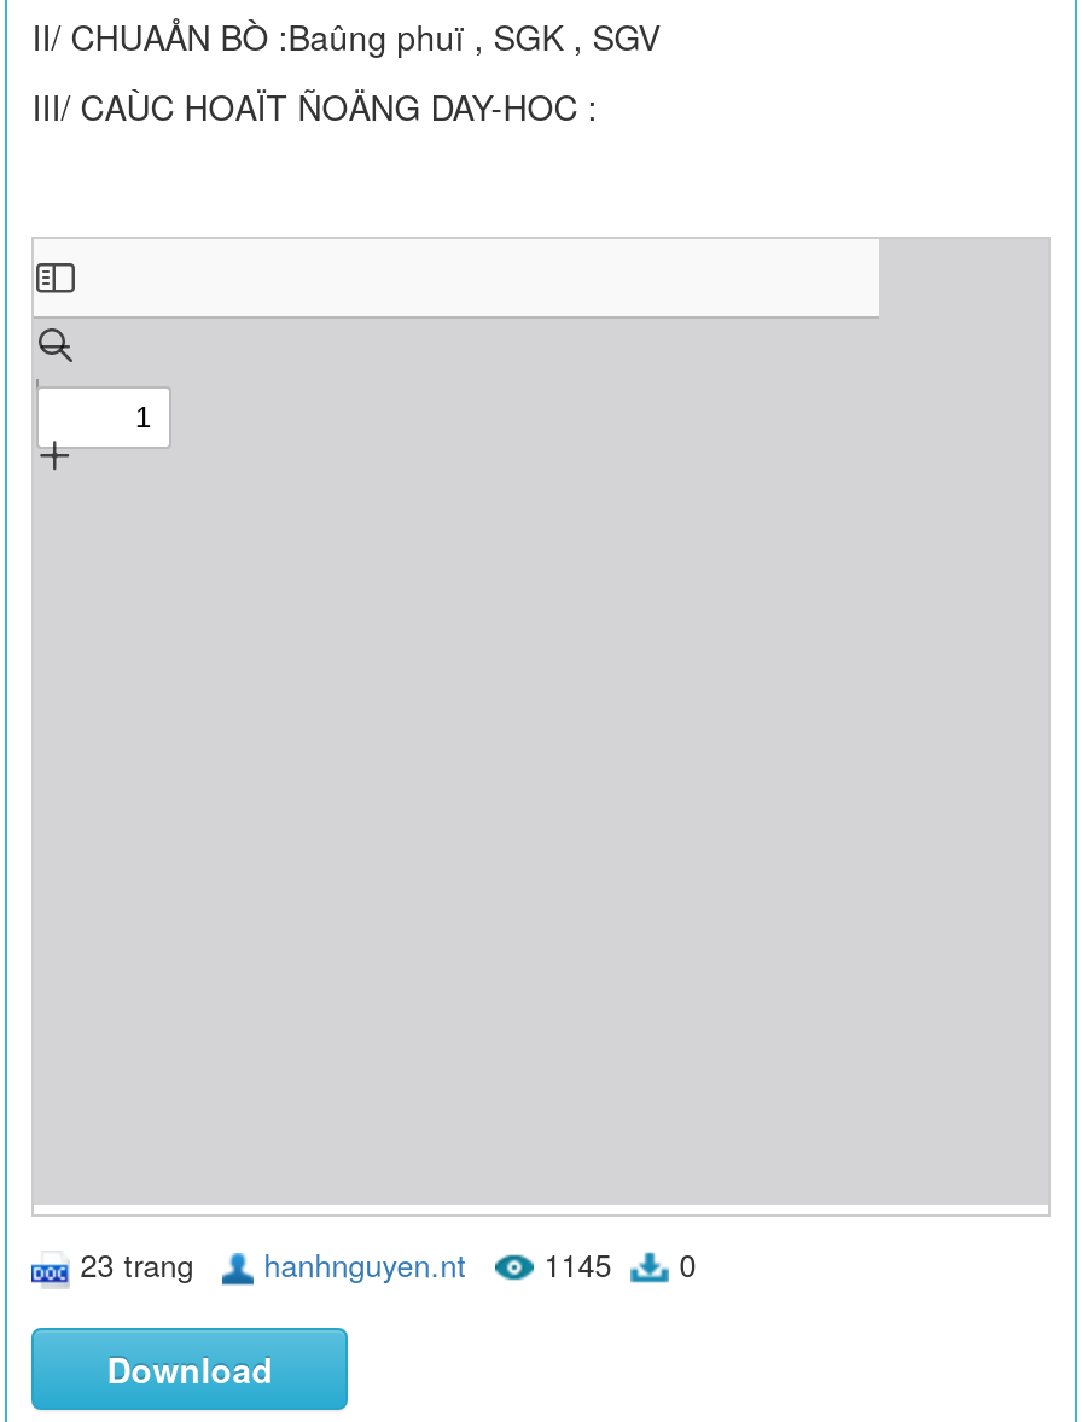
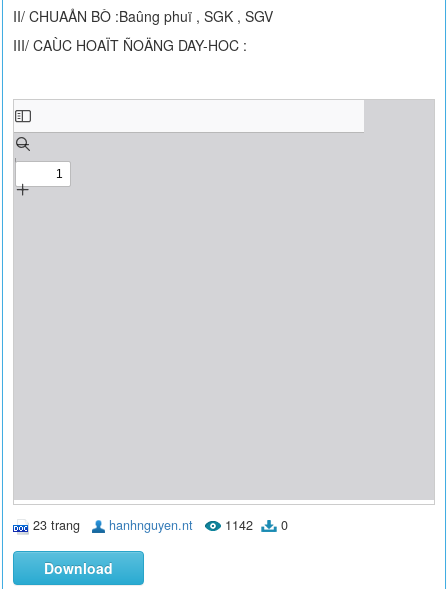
- 23 trang hanhnguyen.nt 1145 0
+ 23 trang hanhnguyen.nt 1142 0
